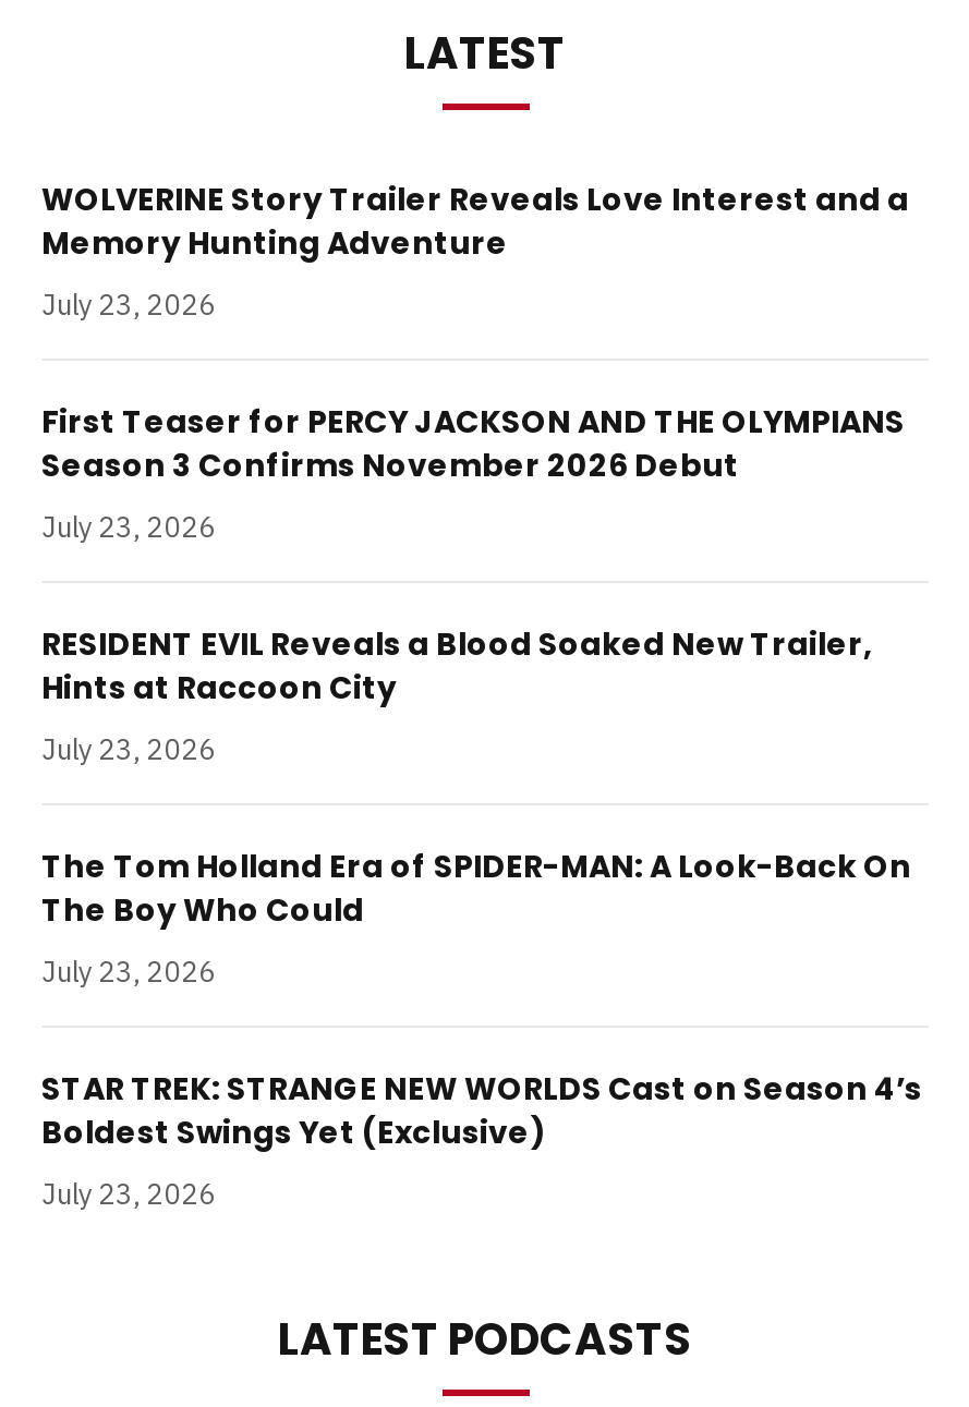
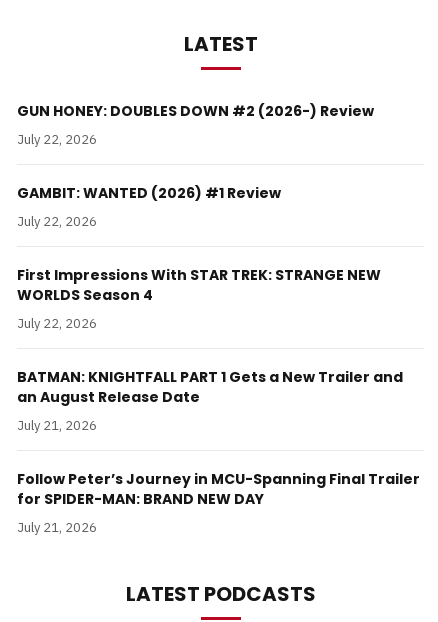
- WOLVERINE Story Trailer Reveals Love Interest and a
- Memory Hunting Adventure
+ GUN HONEY: DOUBLES DOWN #2 (2026-) Review

- July 23, 2026
+ July 22, 2026

- First Teaser for PERCY JACKSON AND THE OLYMPIANS
- Season 3 Confirms November 2026 Debut
+ GAMBIT: WANTED (2026) #1 Review

- July 23, 2026
+ July 22, 2026

- RESIDENT EVIL Reveals a Blood Soaked New Trailer,
- Hints at Raccoon City
+ First Impressions With STAR TREK: STRANGE NEW
+ WORLDS Season 4

- July 23, 2026
+ July 22, 2026

- The Tom Holland Era of SPIDER-MAN: A Look-Back On
- The Boy Who Could
+ BATMAN: KNIGHTFALL PART 1 Gets a New Trailer and
+ an August Release Date

- July 23, 2026
+ July 21, 2026

- STAR TREK: STRANGE NEW WORLDS Cast on Season 4’s
- Boldest Swings Yet (Exclusive)
+ Follow Peter’s Journey in MCU-Spanning Final Trailer
+ for SPIDER-MAN: BRAND NEW DAY

- July 23, 2026
+ July 21, 2026
